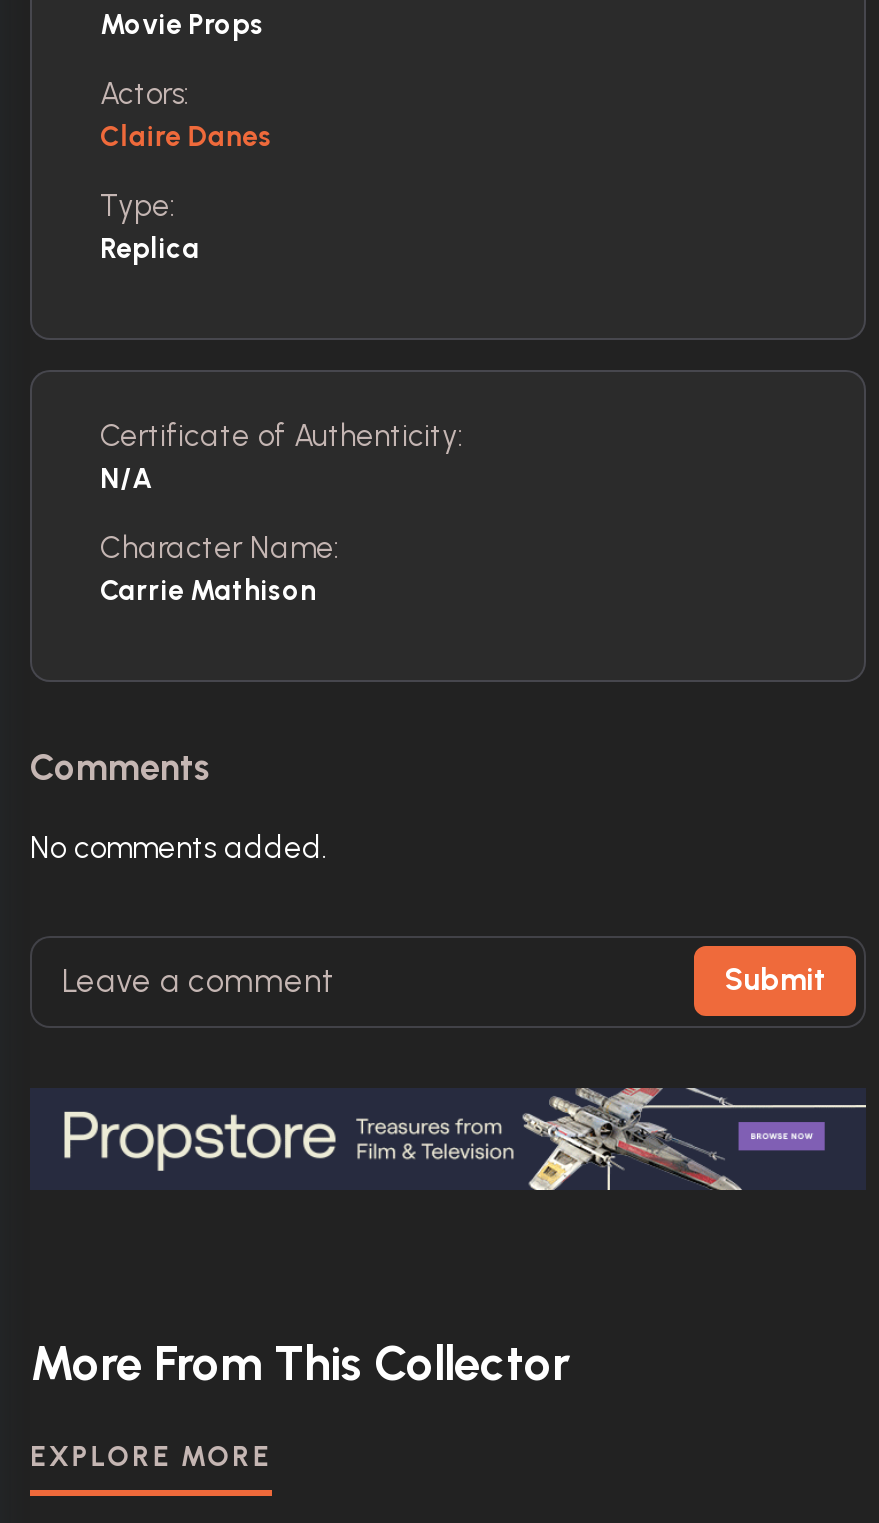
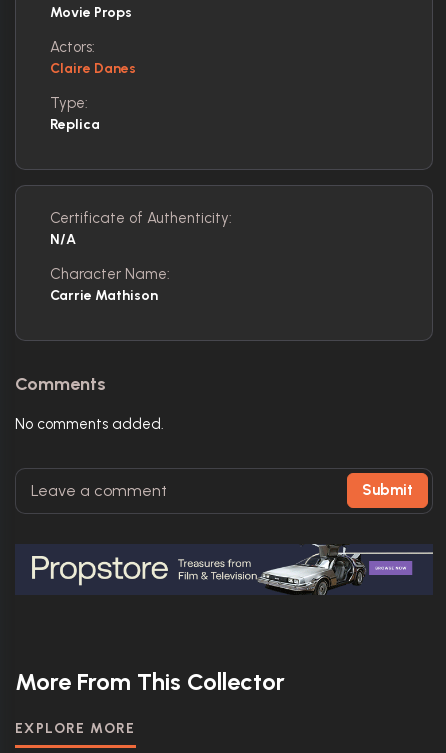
- [image]
+ [image]
